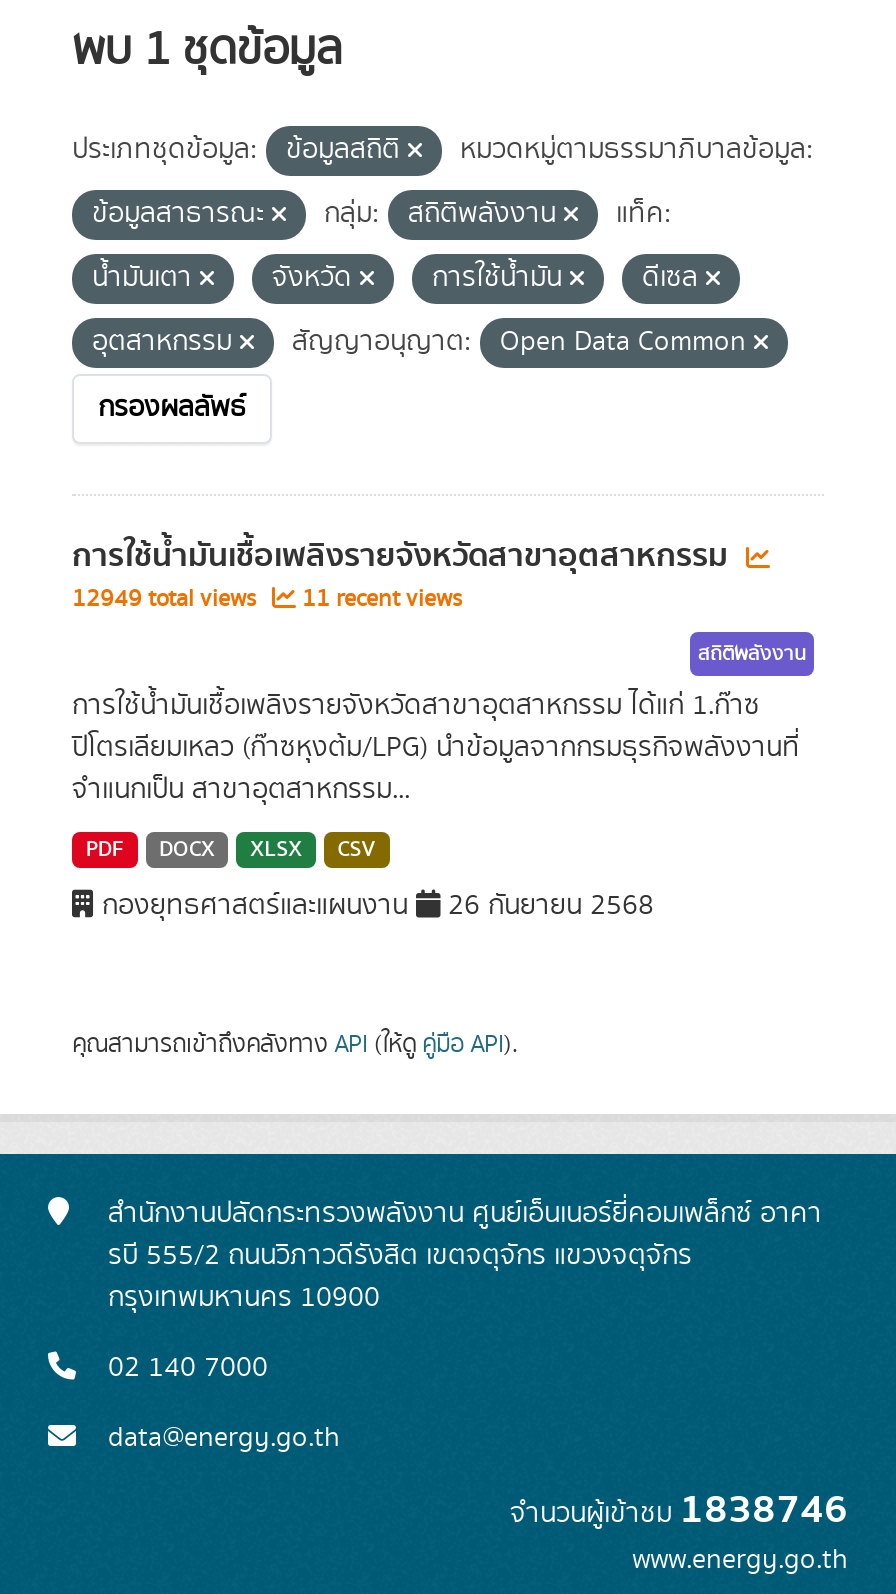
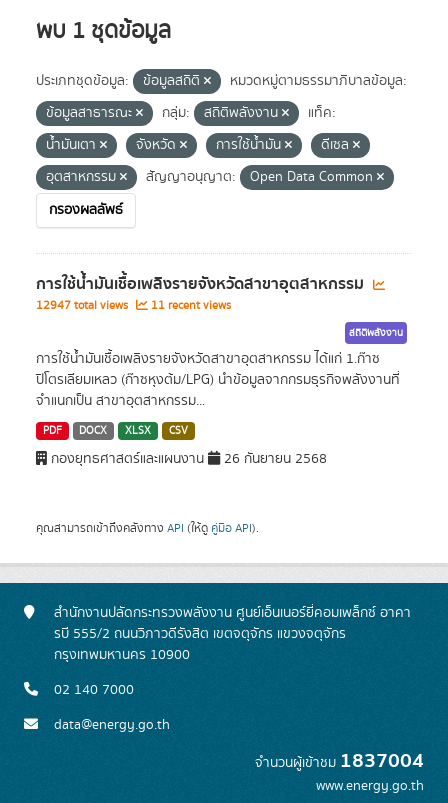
- 12949 total views 11 recent views
+ 12947 total views 11 recent views

- จำนวนผู้เข้าชม1838746
+ จำนวนผู้เข้าชม1837004
